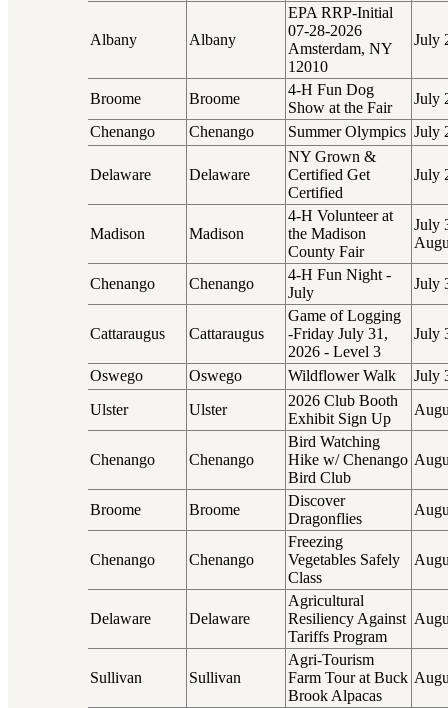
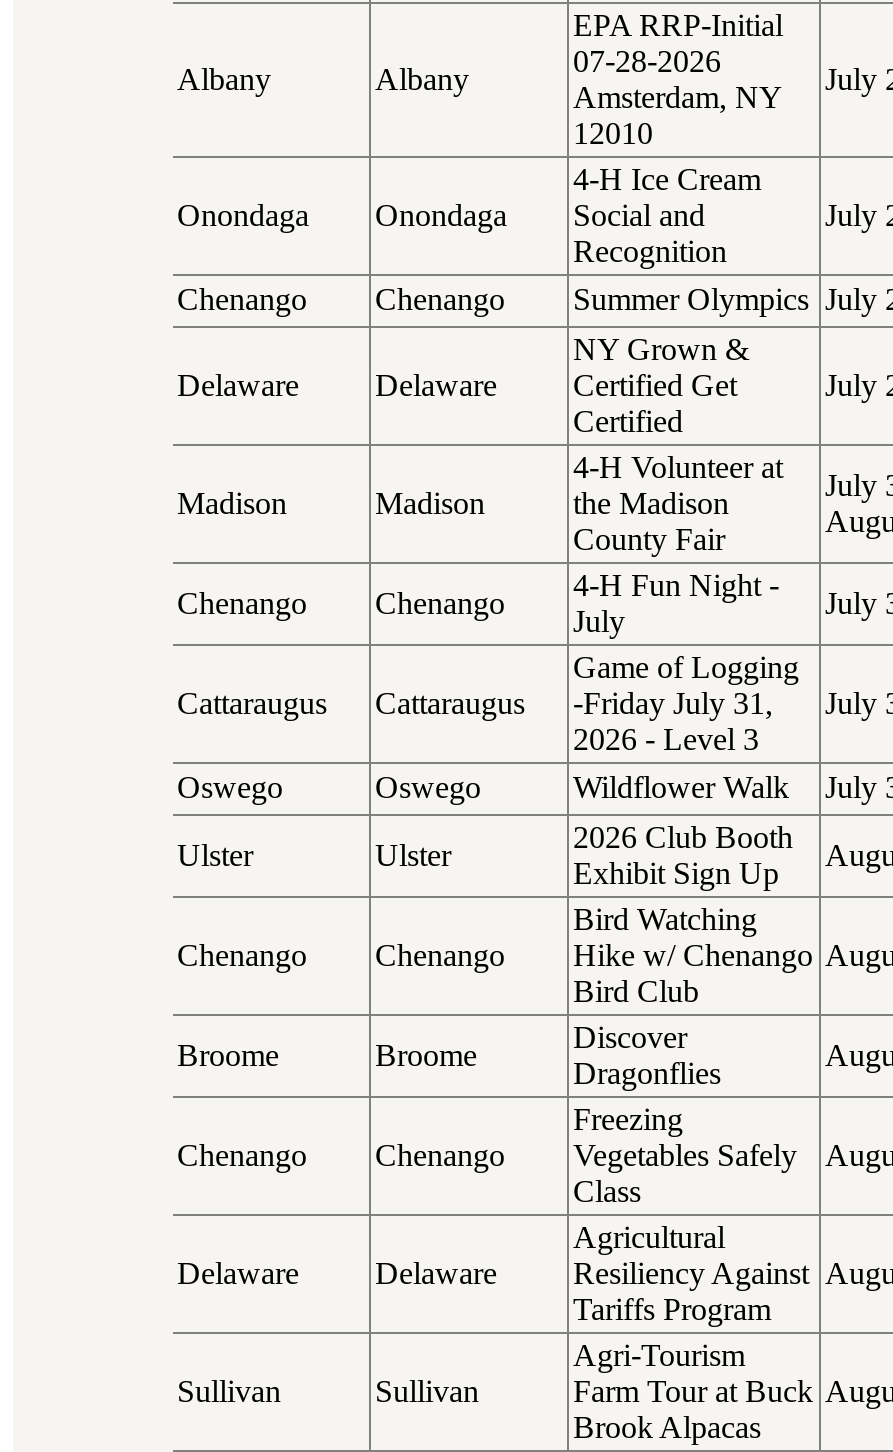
- 4-H Fun Dog
- Show at the Fair
+ 4-H Ice Cream
+ Social and
+ Recognition

- Broome
- Broome
+ Onondaga
+ Onondaga
